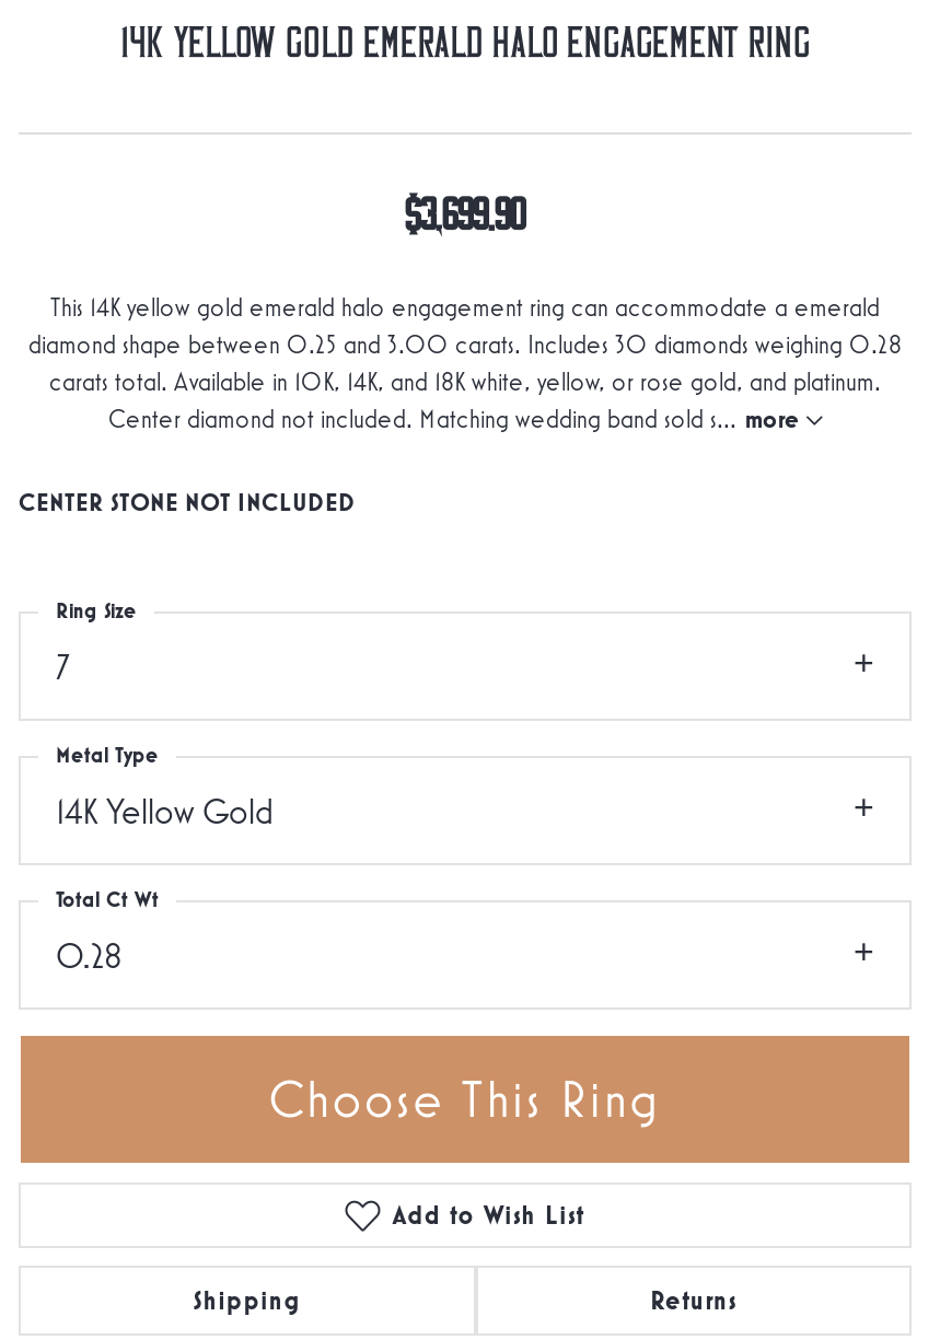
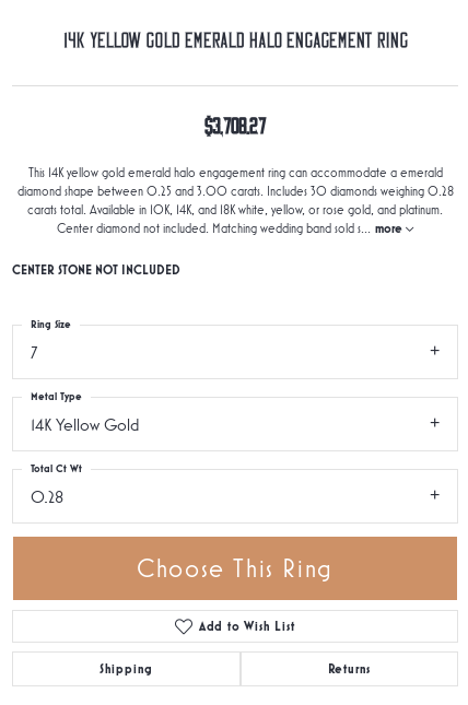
- $3,699.90
+ $3,708.27
